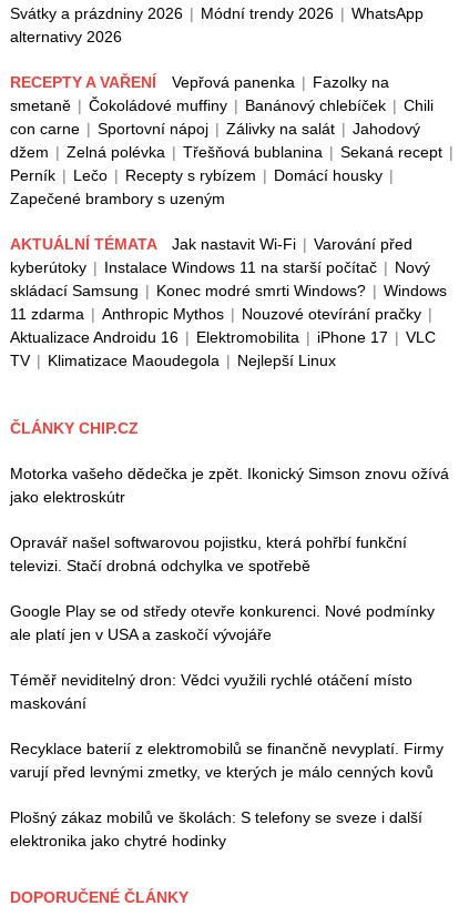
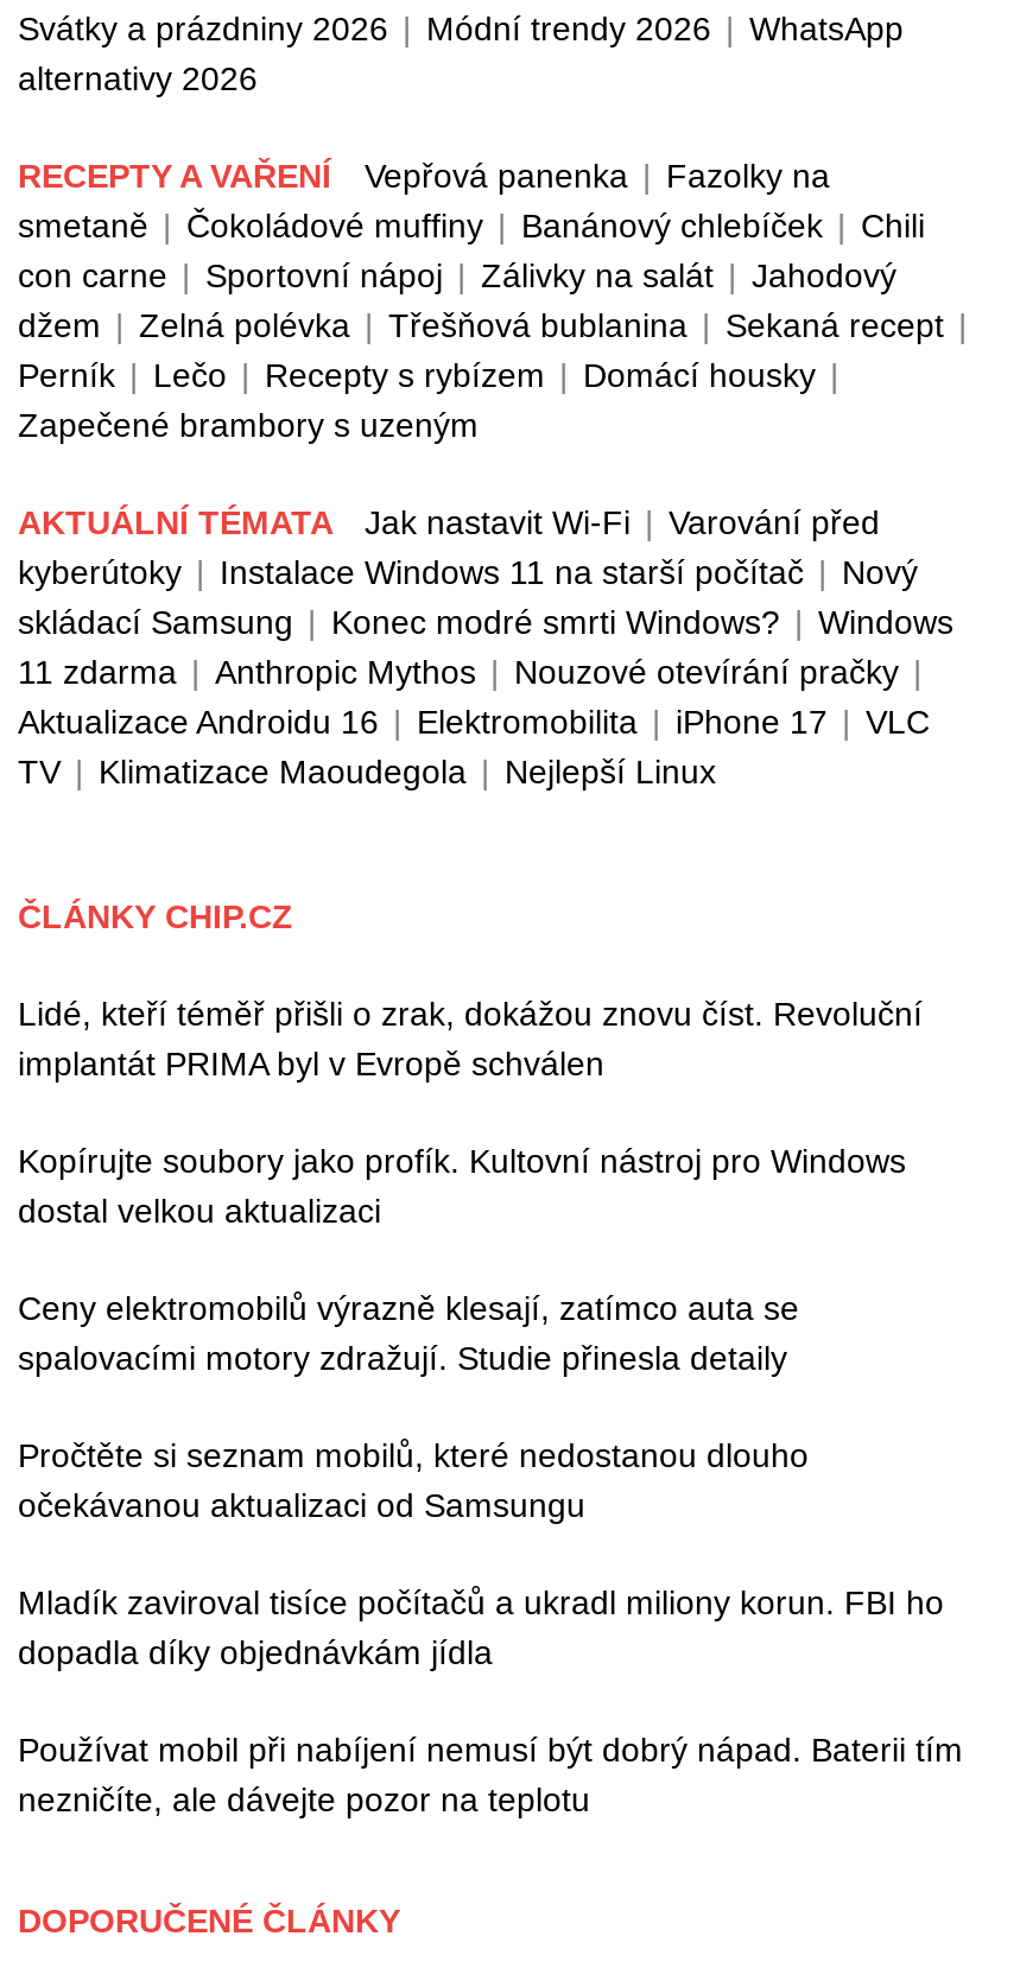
- Motorka vašeho dědečka je zpět. Ikonický Simson znovu ožívá
- jako elektroskútr
+ Lidé, kteří téměř přišli o zrak, dokážou znovu číst. Revoluční
+ implantát PRIMA byl v Evropě schválen

- Opravář našel softwarovou pojistku, která pohřbí funkční
- televizi. Stačí drobná odchylka ve spotřebě
+ Kopírujte soubory jako profík. Kultovní nástroj pro Windows
+ dostal velkou aktualizaci

- Google Play se od středy otevře konkurenci. Nové podmínky
- ale platí jen v USA a zaskočí vývojáře
+ Ceny elektromobilů výrazně klesají, zatímco auta se
+ spalovacími motory zdražují. Studie přinesla detaily

- Téměř neviditelný dron: Vědci využili rychlé otáčení místo
- maskování
+ Pročtěte si seznam mobilů, které nedostanou dlouho
+ očekávanou aktualizaci od Samsungu

- Recyklace baterií z elektromobilů se finančně nevyplatí. Firmy
- varují před levnými zmetky, ve kterých je málo cenných kovů
+ Mladík zaviroval tisíce počítačů a ukradl miliony korun. FBI ho
+ dopadla díky objednávkám jídla

- Plošný zákaz mobilů ve školách: S telefony se sveze i další
- elektronika jako chytré hodinky
+ Používat mobil při nabíjení nemusí být dobrý nápad. Baterii tím
+ nezničíte, ale dávejte pozor na teplotu
